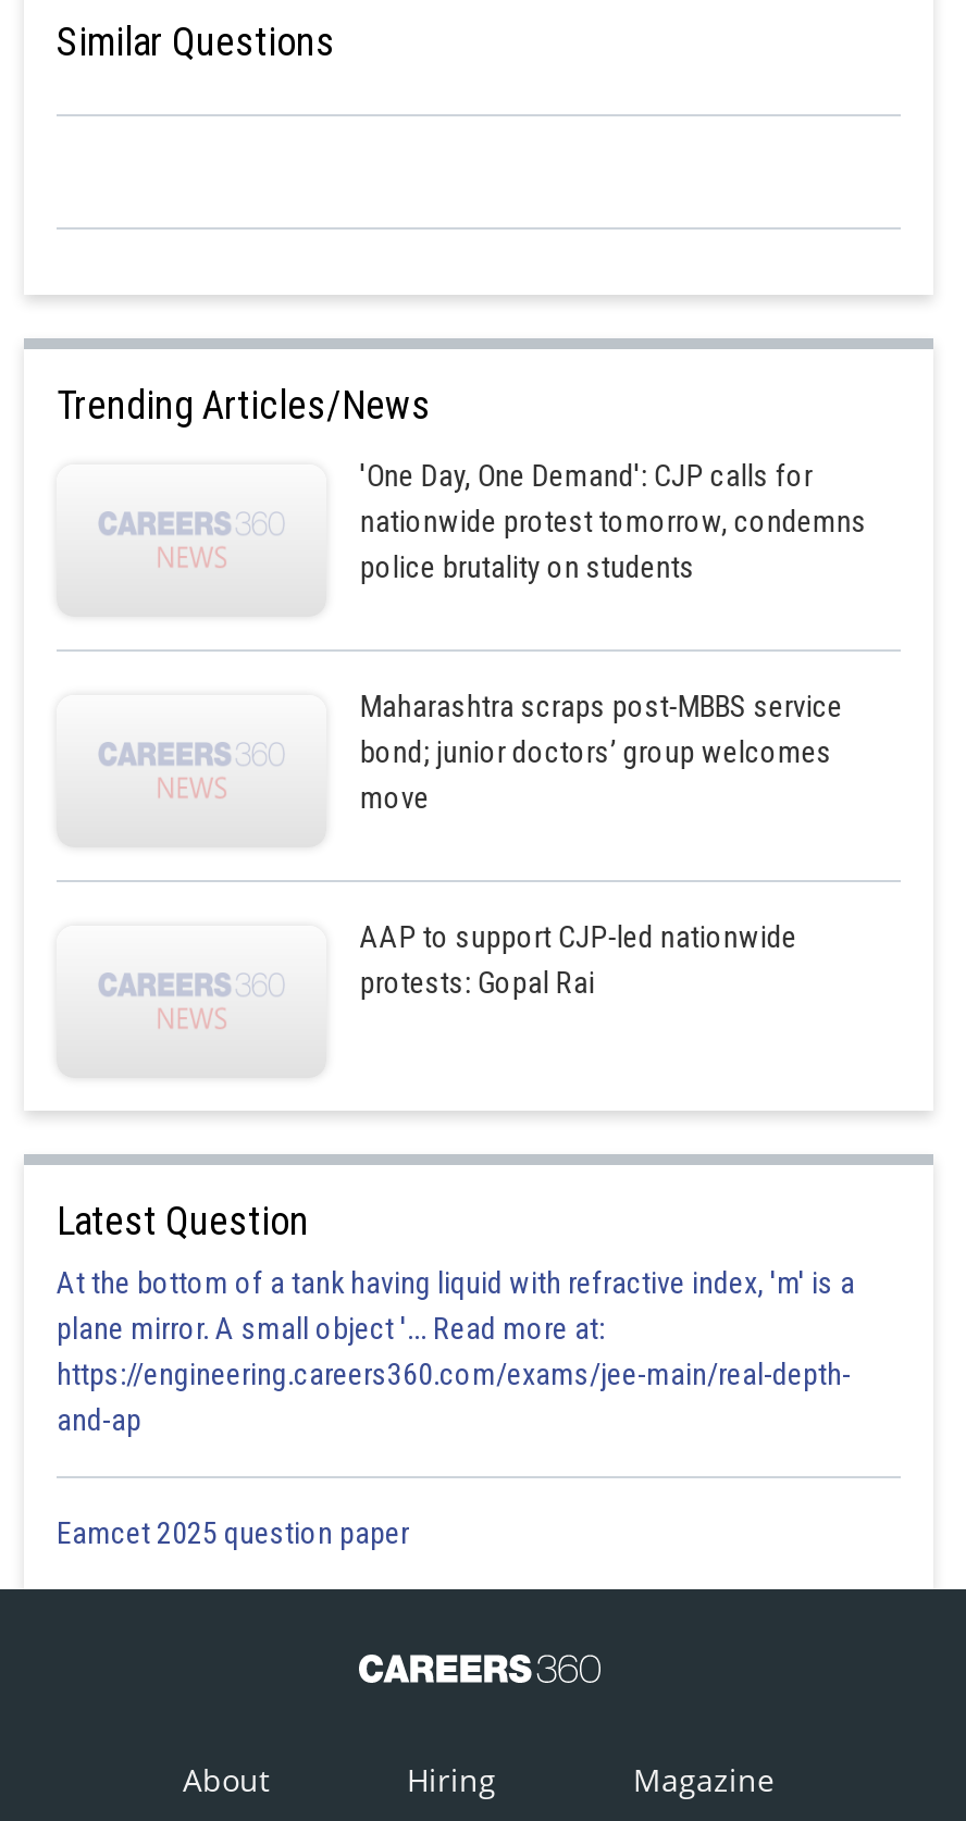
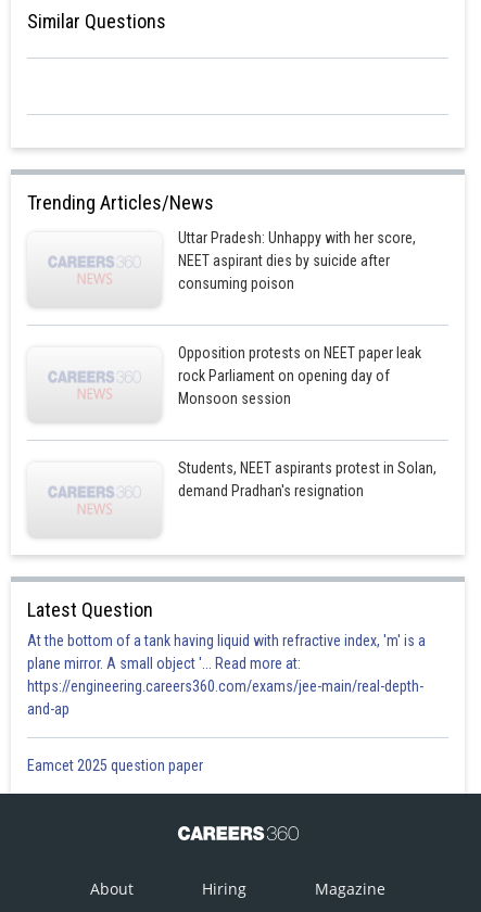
- 'One Day, One Demand': CJP calls for
- nationwide protest tomorrow, condemns
- police brutality on students
+ Uttar Pradesh: Unhappy with her score,
+ NEET aspirant dies by suicide after
+ consuming poison

- Maharashtra scraps post-MBBS service
- bond; junior doctors’ group welcomes
- move
+ Opposition protests on NEET paper leak
+ rock Parliament on opening day of
+ Monsoon session

- AAP to support CJP-led nationwide
- protests: Gopal Rai
+ Students, NEET aspirants protest in Solan,
+ demand Pradhan's resignation
